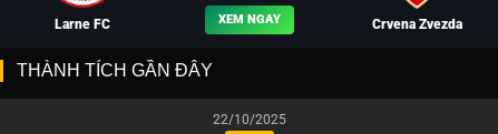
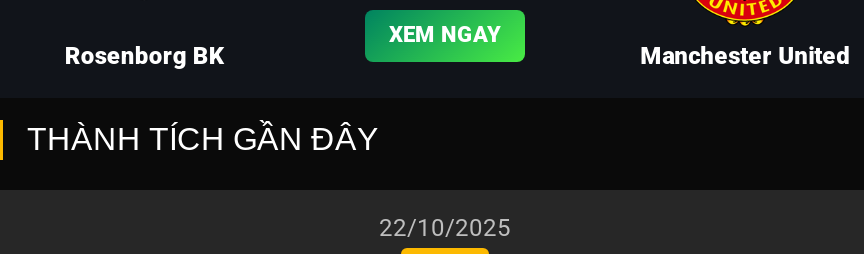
- Larne FC
+ Rosenborg BK

- Crvena Zvezda
+ Manchester United
